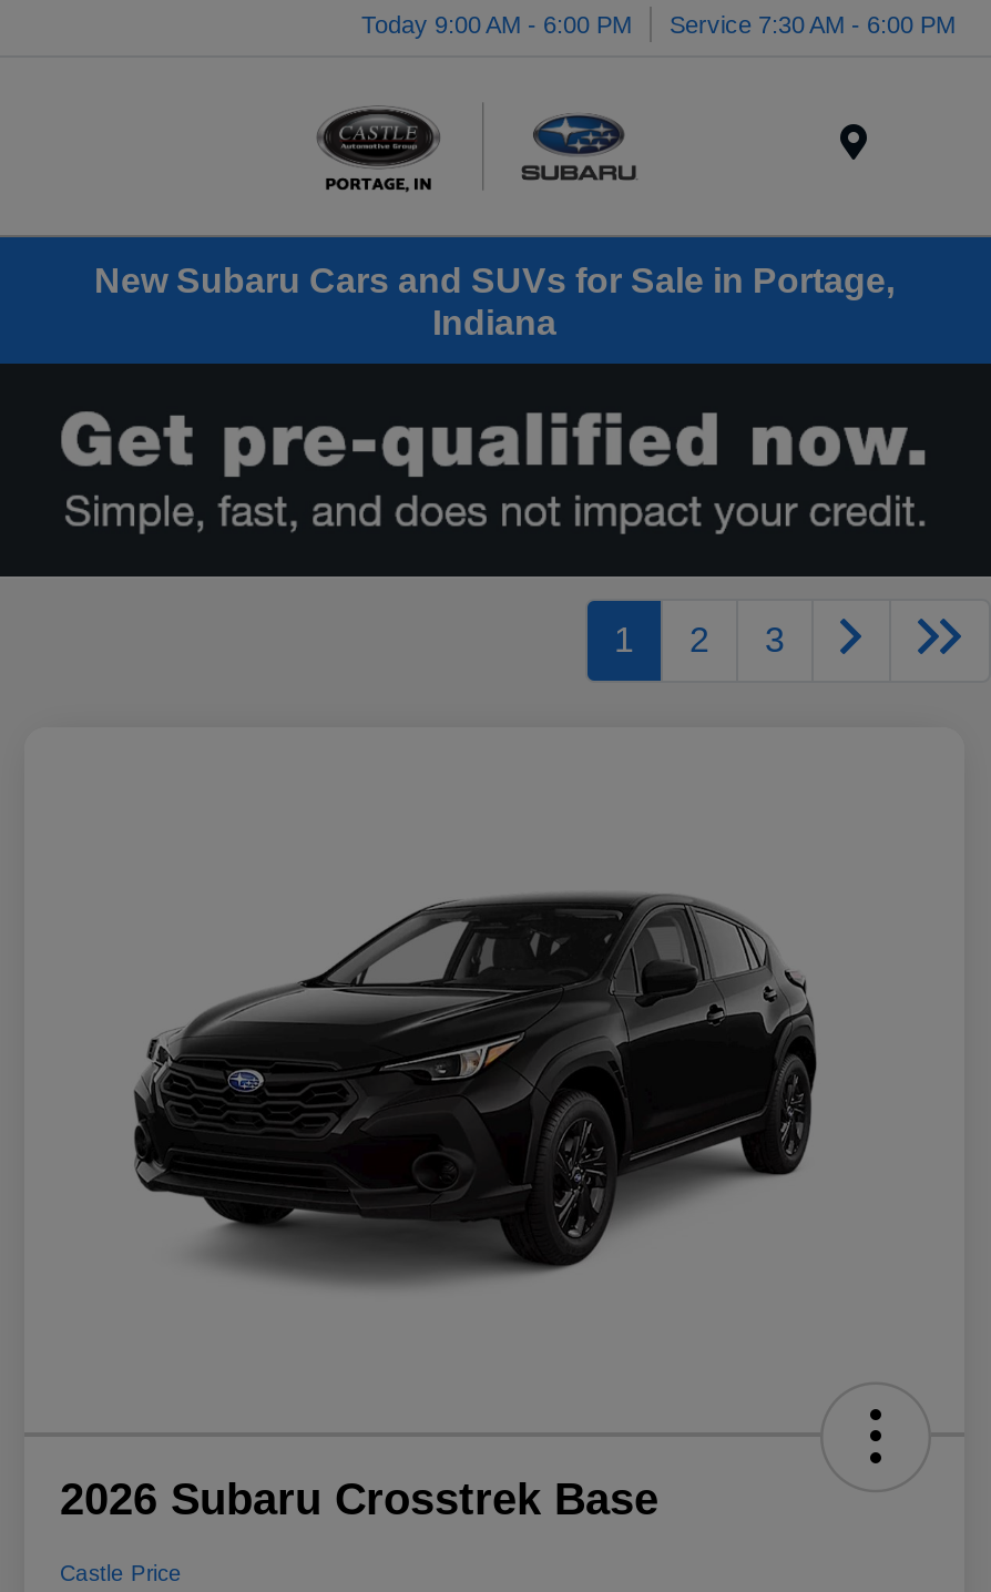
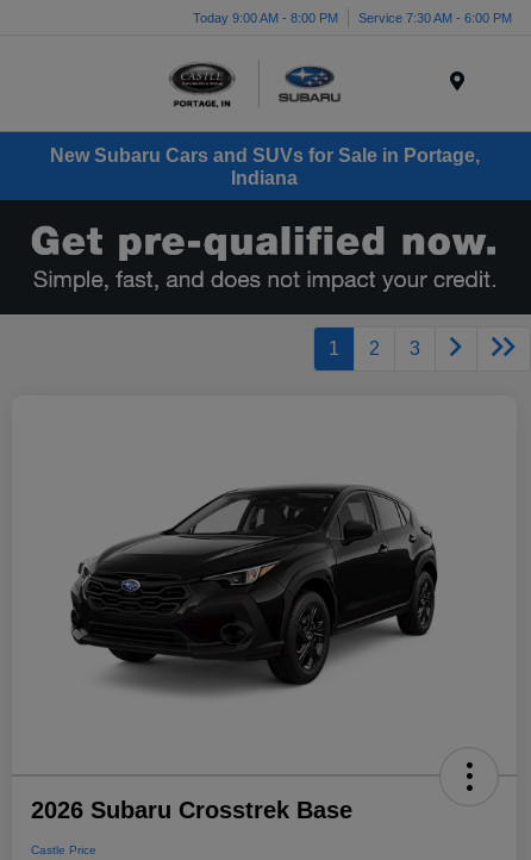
- Today 9:00 AM - 6:00 PM Service 7:30 AM - 6:00 PM
+ Today 9:00 AM - 8:00 PM Service 7:30 AM - 6:00 PM
